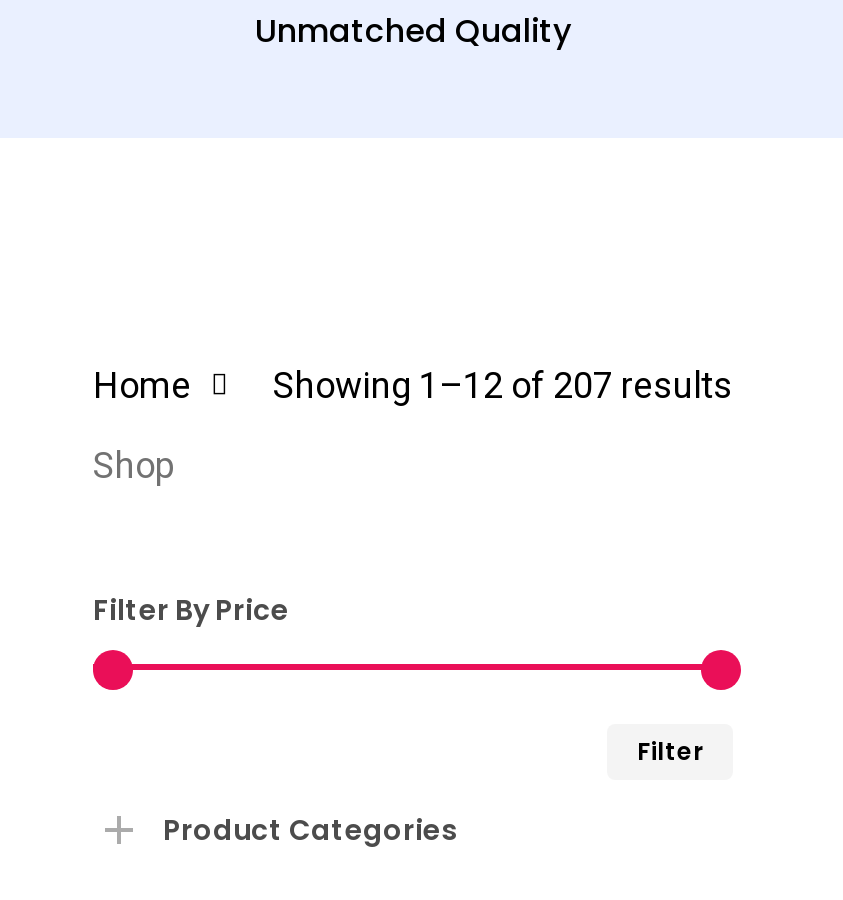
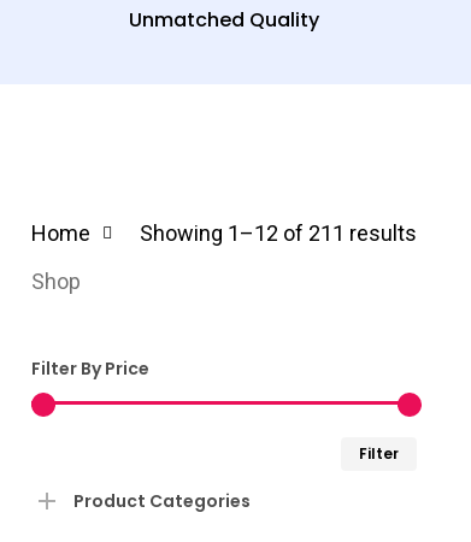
- Showing 1–12 of 207 results
+ Showing 1–12 of 211 results
